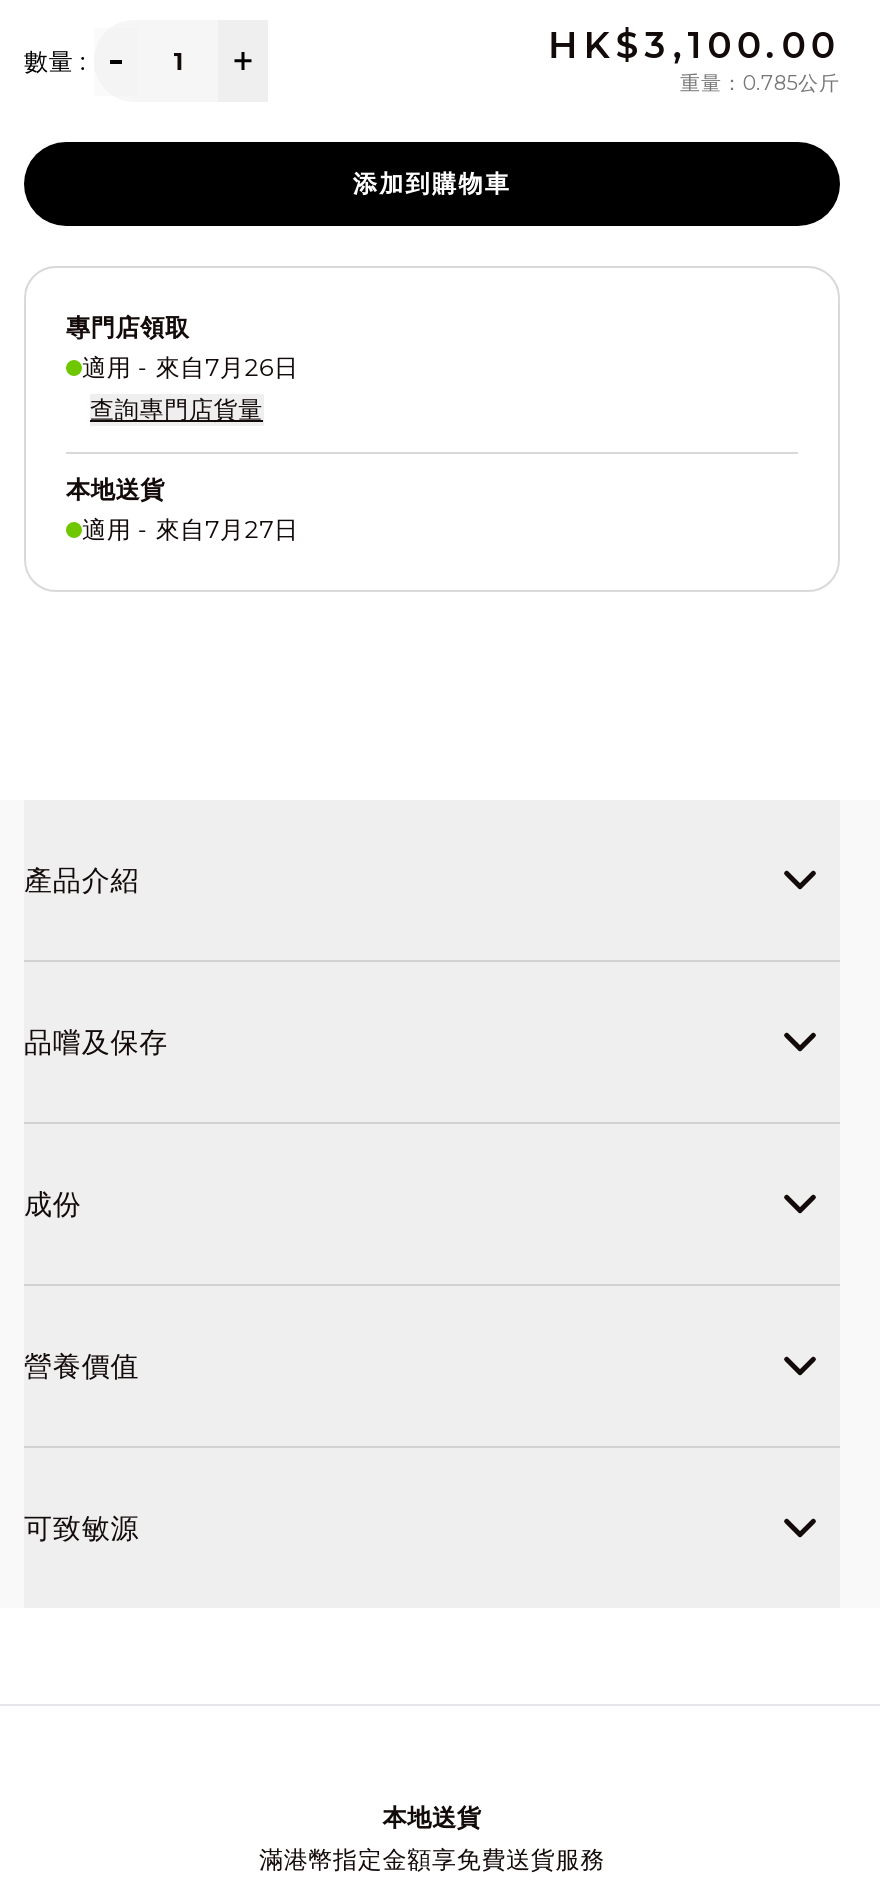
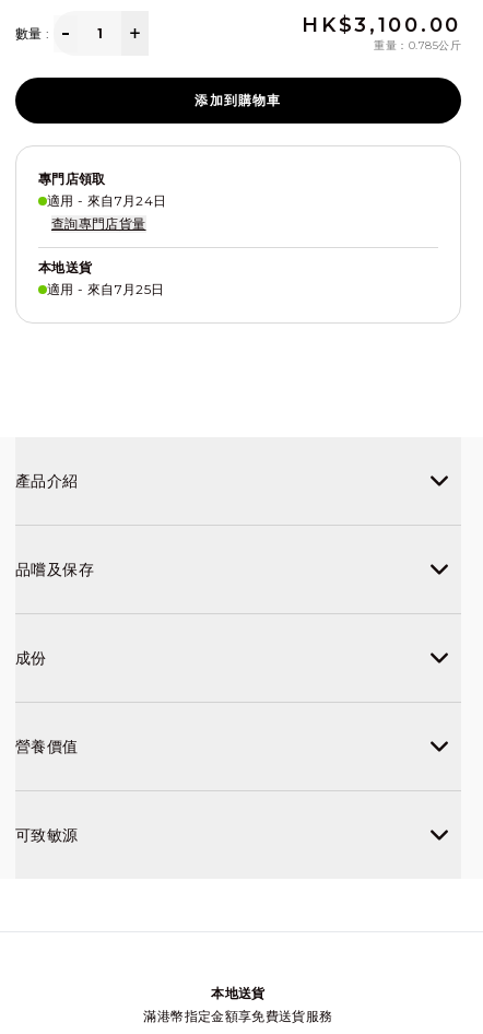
- 適用 -來自7月26日
+ 適用 -來自7月24日

- 適用 -來自7月27日
+ 適用 -來自7月25日
